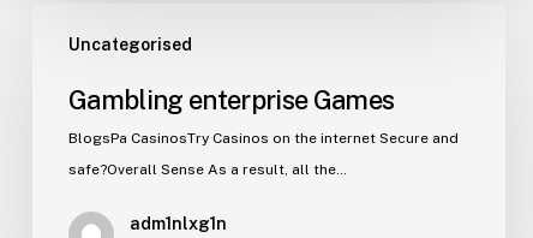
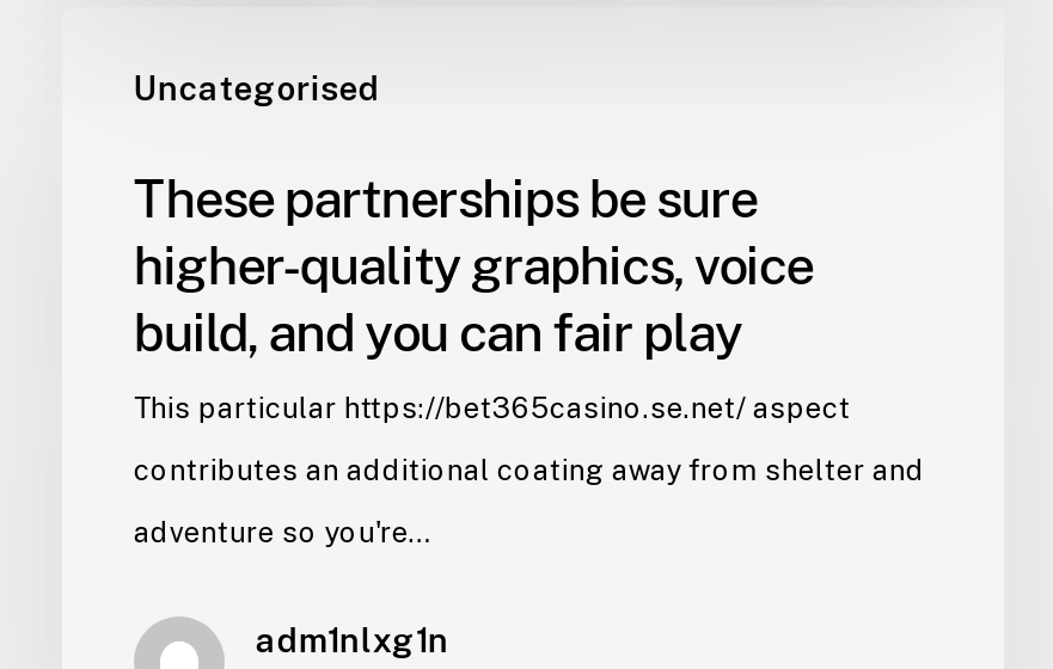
- Gambling enterprise Games
- BlogsPa CasinosTry Casinos on the internet Secure and
- safe?Overall Sense As a result, all the…
+ These partnerships be sure
+ higher-quality graphics, voice
+ build, and you can fair play
+ This particular https://bet365casino.se.net/ aspect
+ contributes an additional coating away from shelter and
+ adventure so you're…
